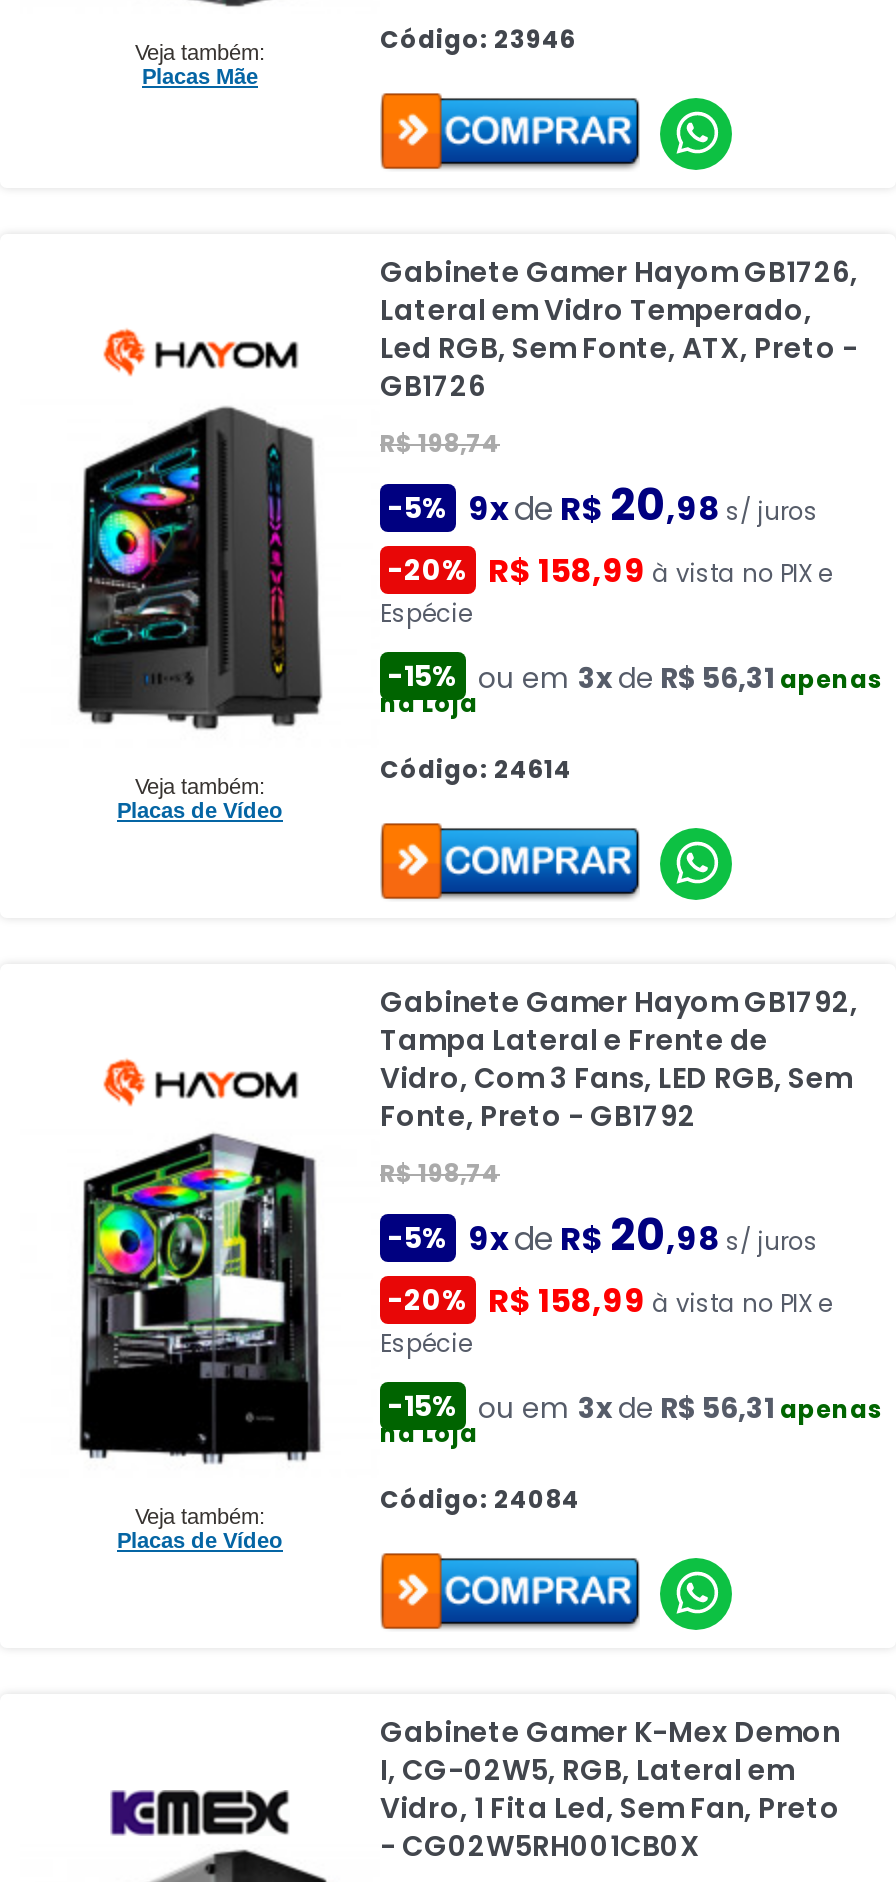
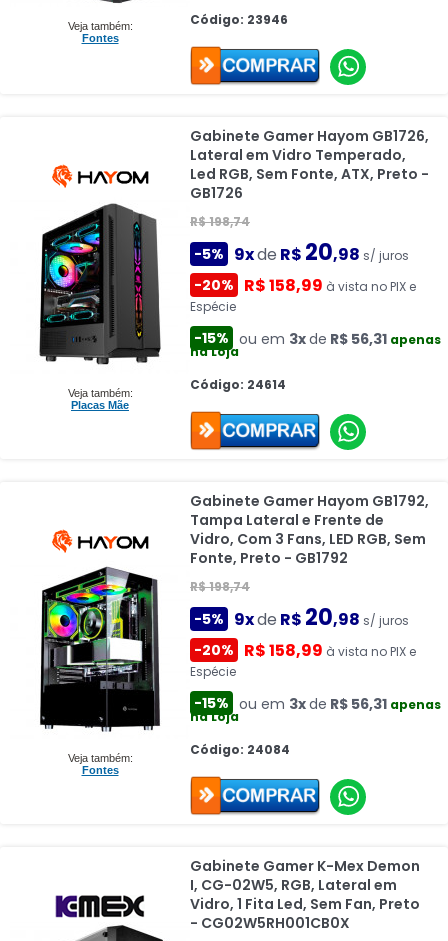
moved down: Placas Mãe

+ Fontes

- Placas de Vídeo

- Placas de Vídeo
+ Fontes
